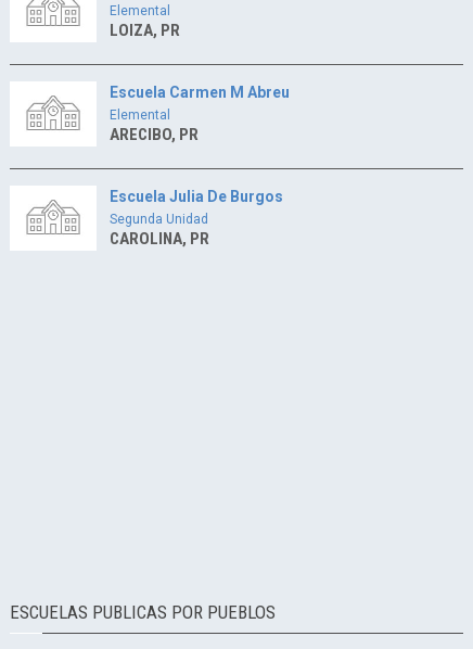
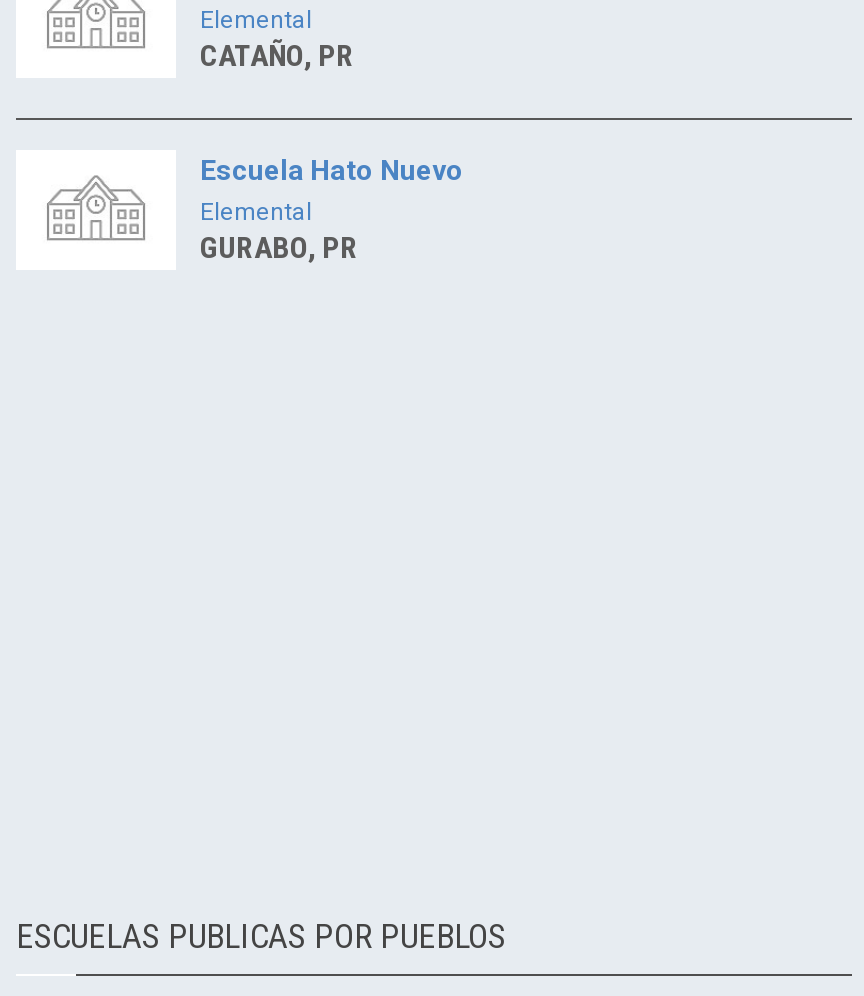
- LOIZA, PR
+ CATAÑO, PR

- Escuela Carmen M Abreu
+ Escuela Hato Nuevo

- ARECIBO, PR
- Escuela Julia De Burgos
- Segunda Unidad
- CAROLINA, PR
+ GURABO, PR
